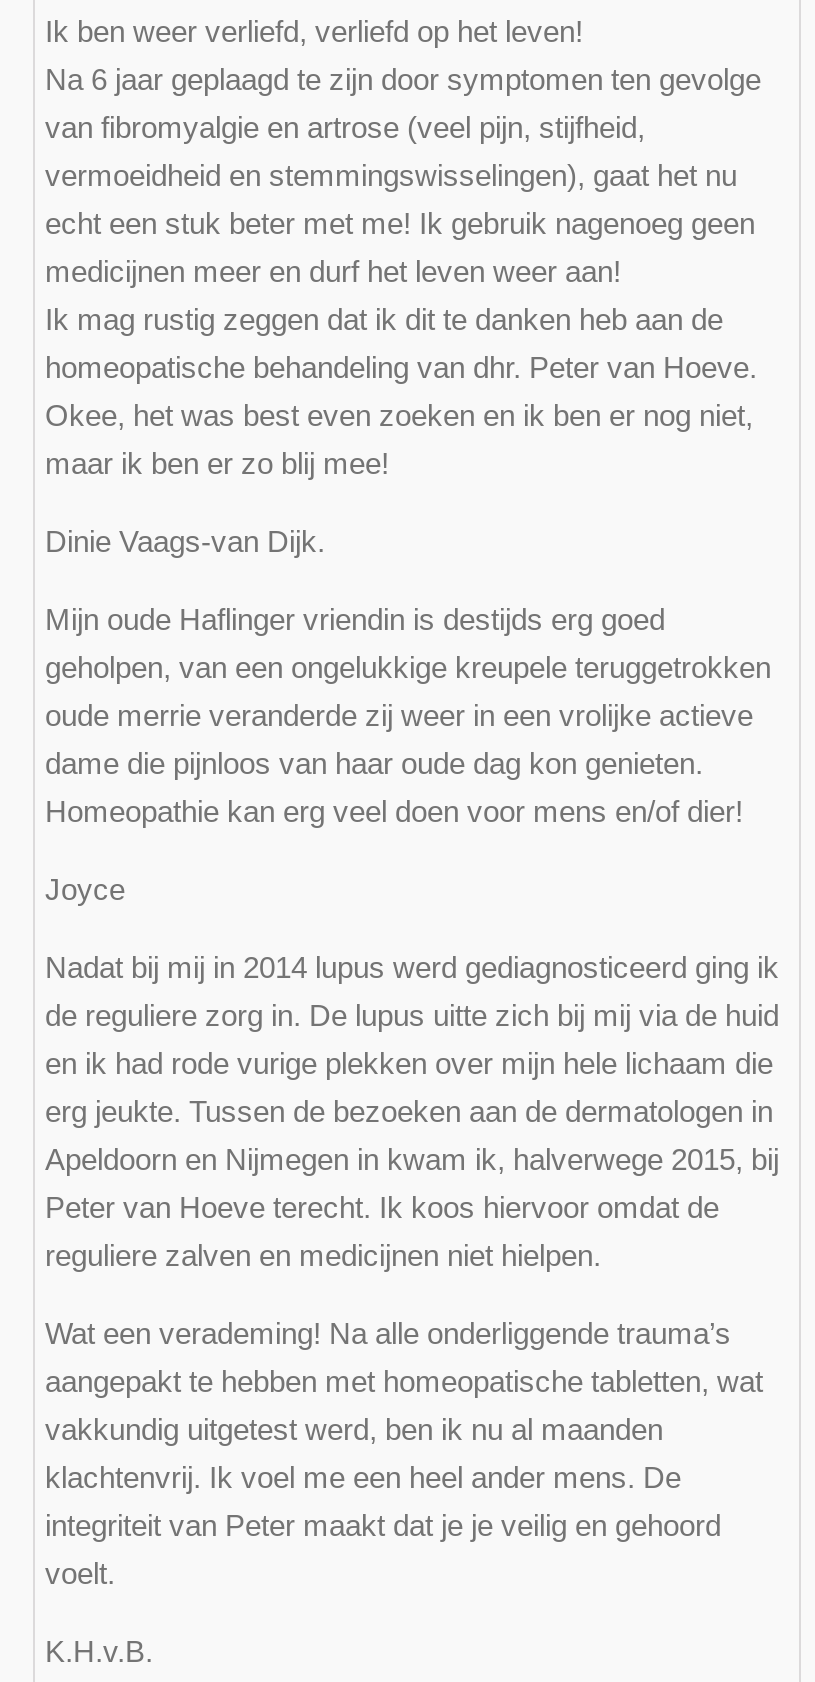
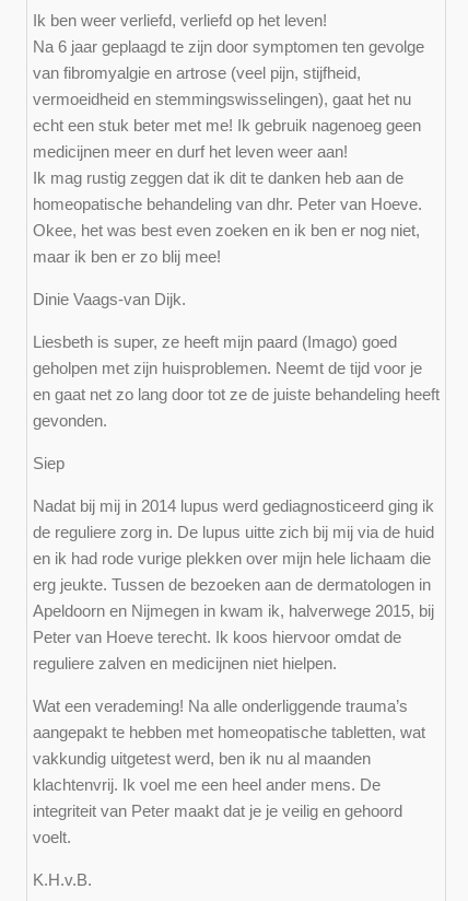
- Mijn oude Haflinger vriendin is destijds erg goed
- geholpen, van een ongelukkige kreupele teruggetrokken
- oude merrie veranderde zij weer in een vrolijke actieve
- dame die pijnloos van haar oude dag kon genieten.
- Homeopathie kan erg veel doen voor mens en/of dier!
+ Liesbeth is super, ze heeft mijn paard (Imago) goed
+ geholpen met zijn huisproblemen. Neemt de tijd voor je
+ en gaat net zo lang door tot ze de juiste behandeling heeft
+ gevonden.

- Joyce
+ Siep
